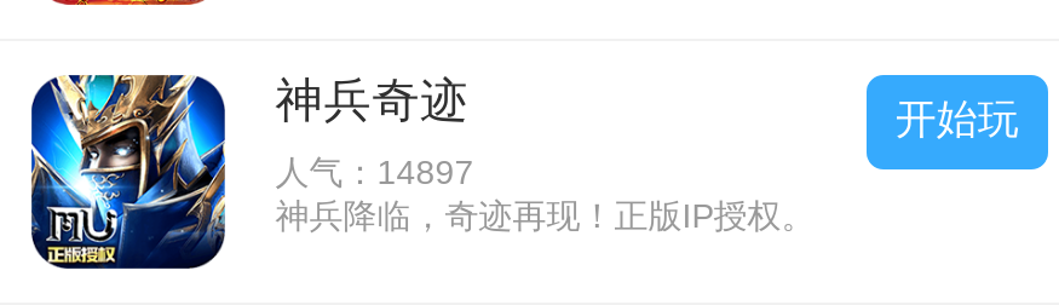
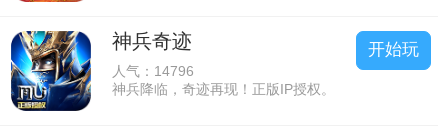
- 人气：14897
+ 人气：14796
